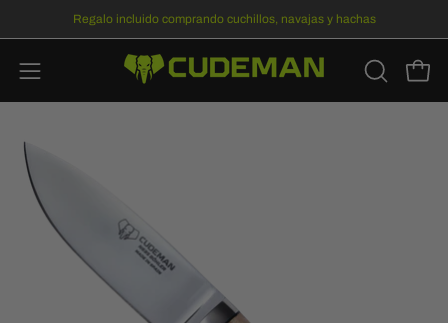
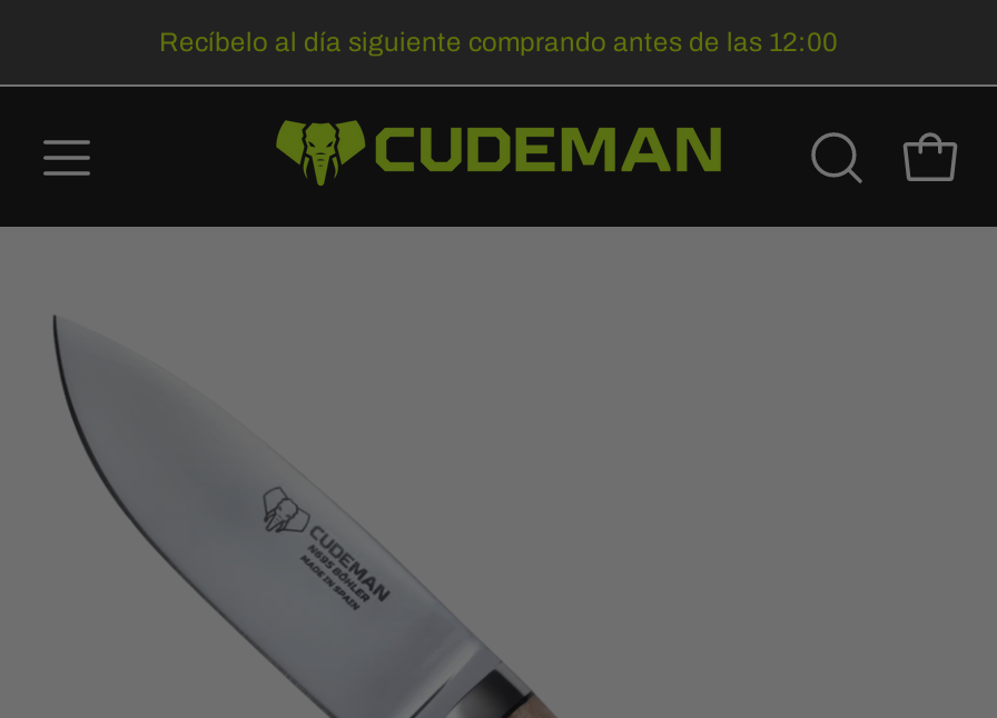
- Regalo incluido comprando cuchillos, navajas y hachas
+ Recíbelo al día siguiente comprando antes de las 12:00
